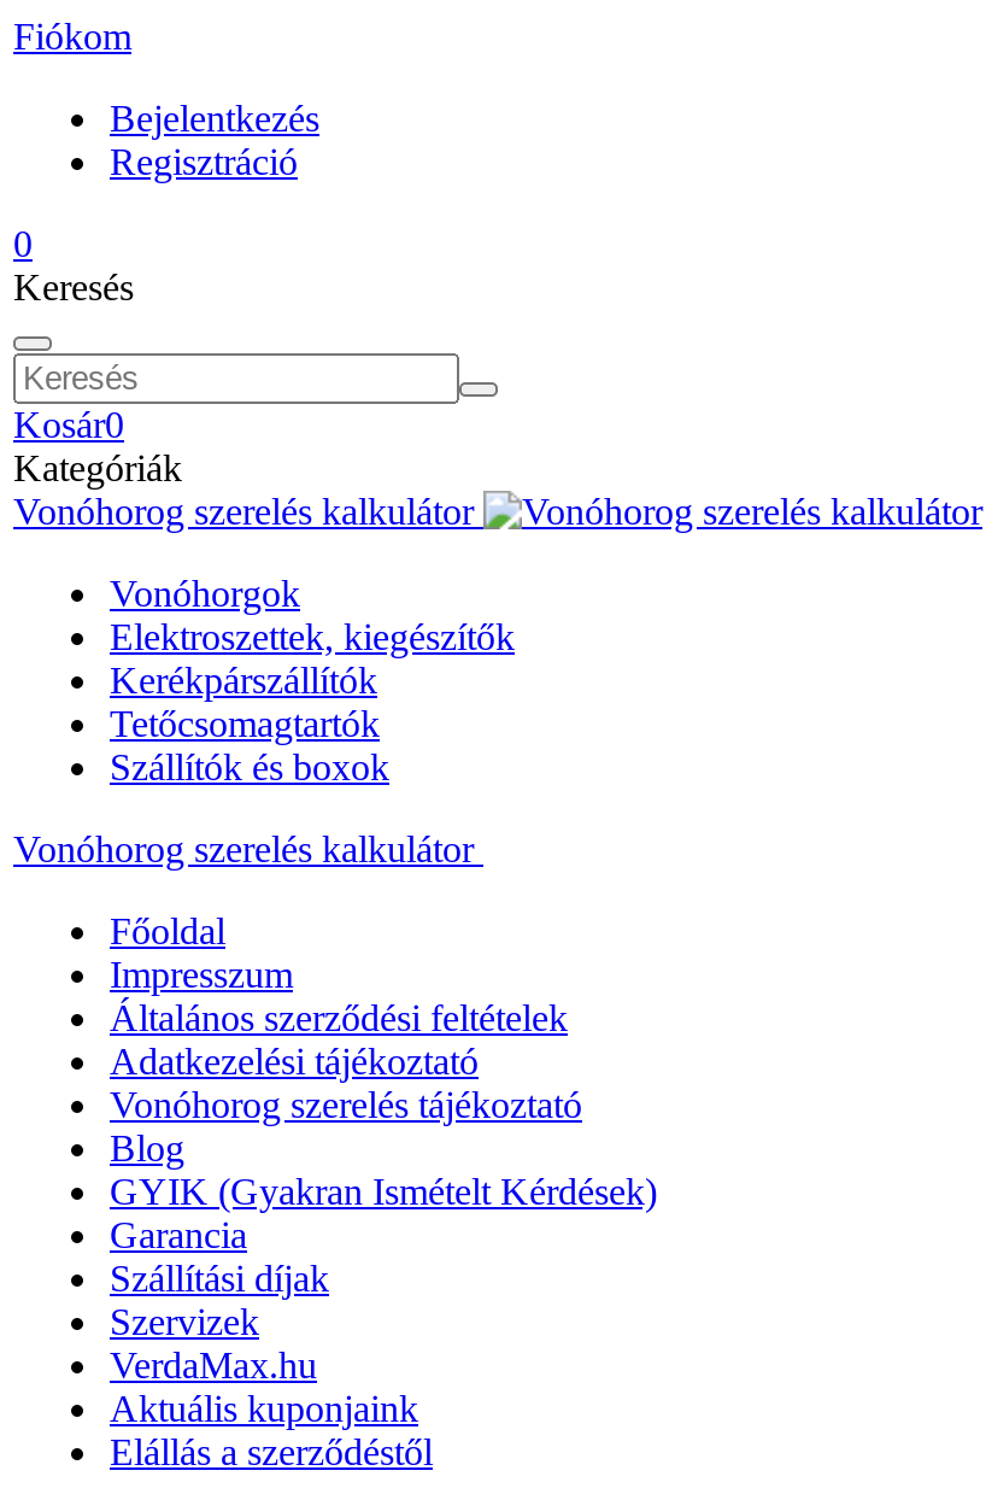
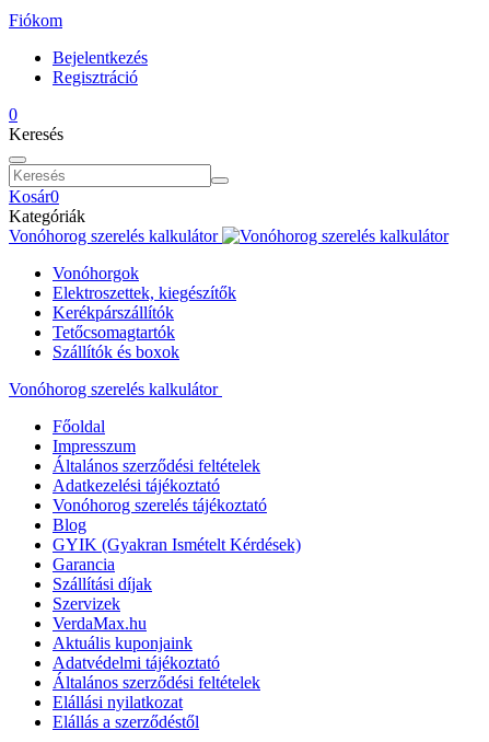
+ Adatvédelmi tájékoztató
+ Általános szerződési feltételek
+ Elállási nyilatkozat
